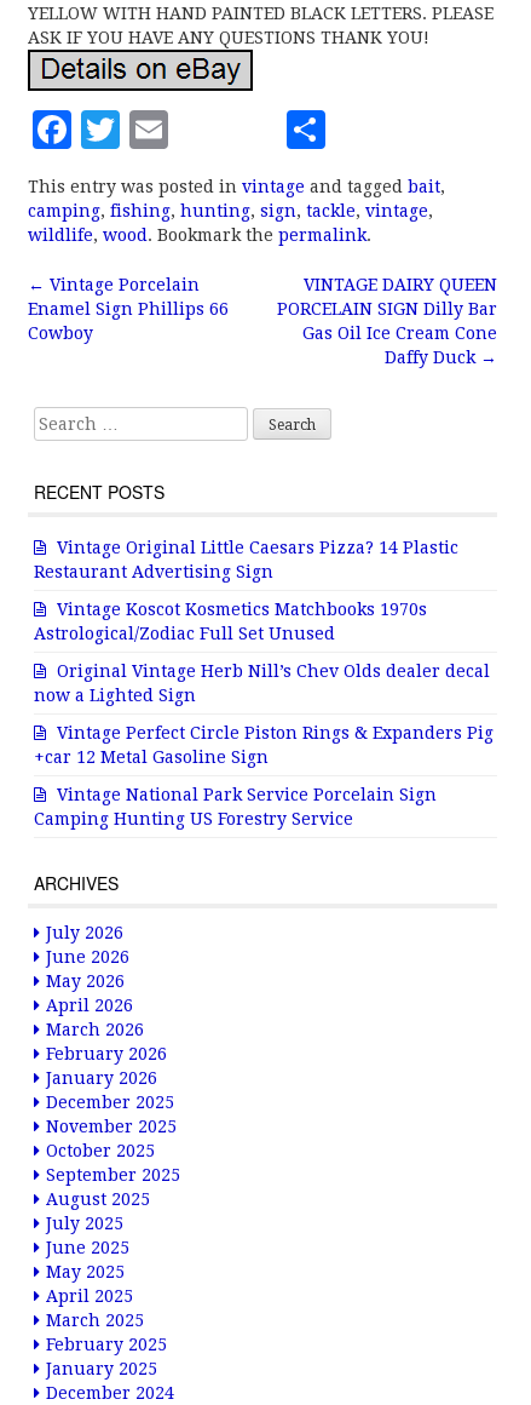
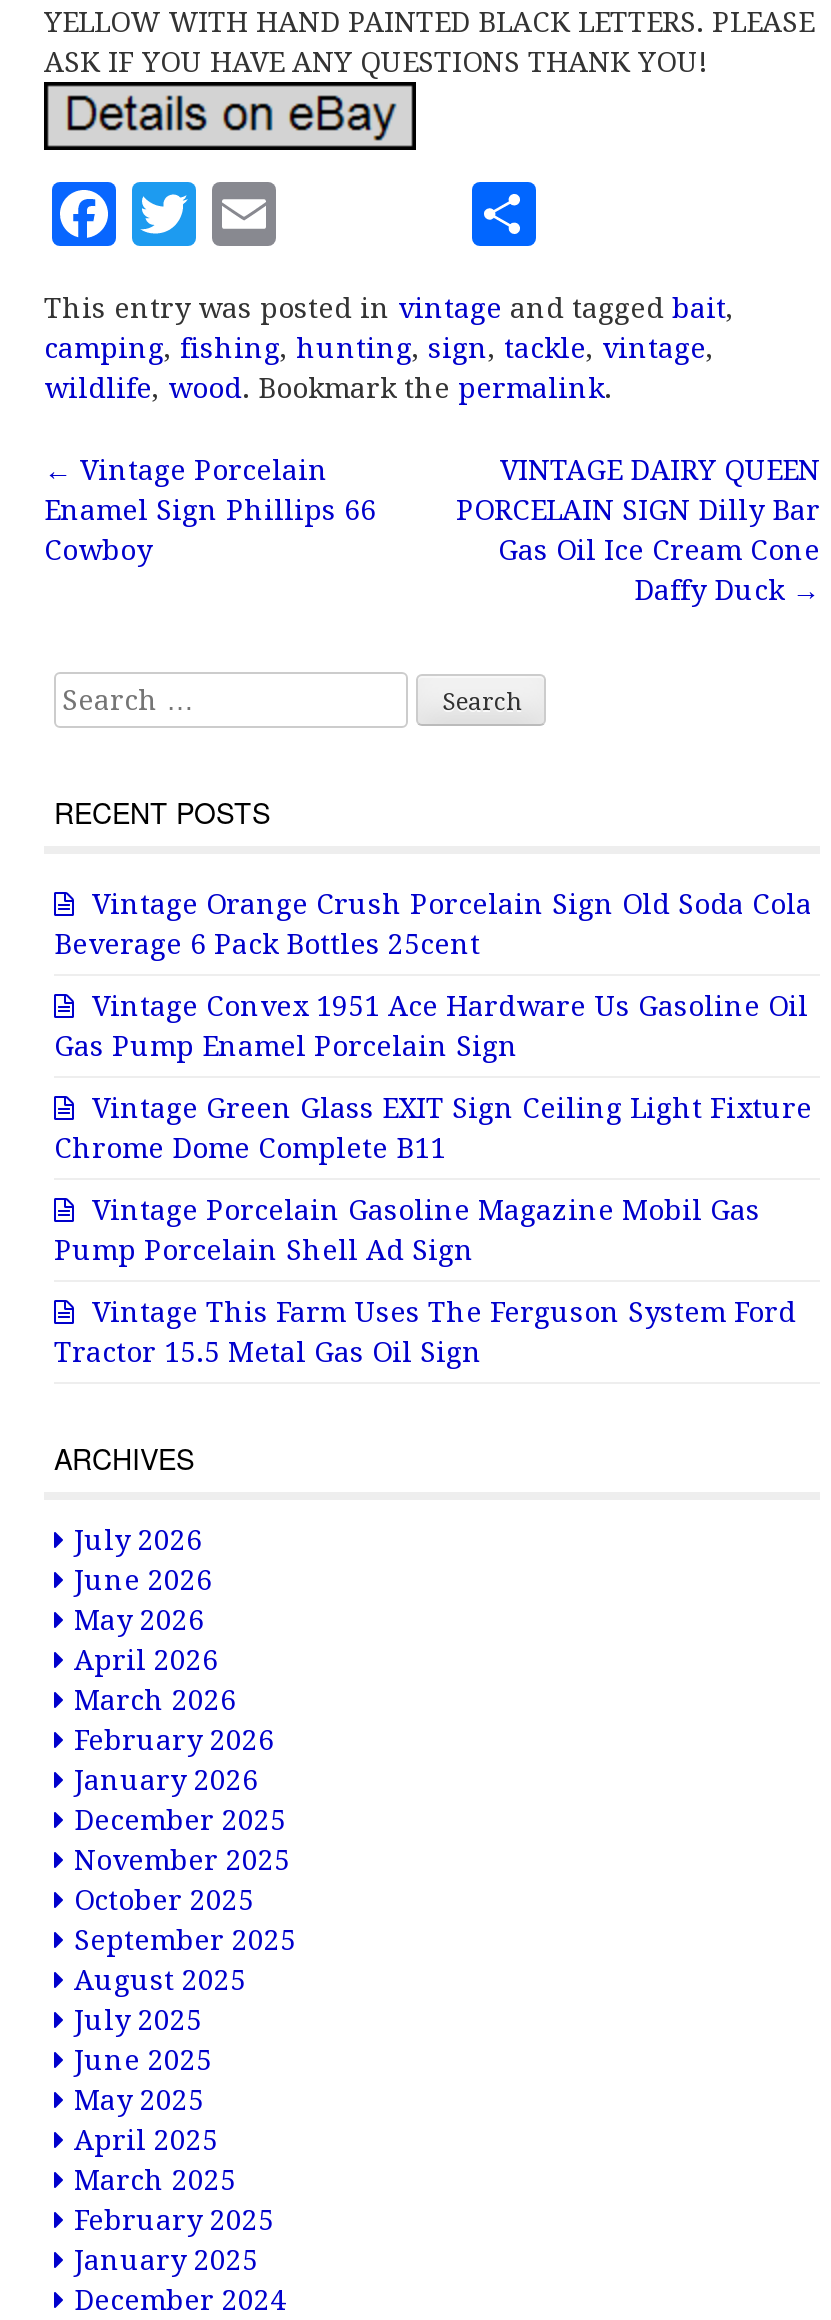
- Vintage Original Little Caesars Pizza? 14 Plastic
- Restaurant Advertising Sign
+ Vintage Orange Crush Porcelain Sign Old Soda Cola
+ Beverage 6 Pack Bottles 25cent

- Vintage Koscot Kosmetics Matchbooks 1970s
- Astrological/Zodiac Full Set Unused
+ Vintage Convex 1951 Ace Hardware Us Gasoline Oil
+ Gas Pump Enamel Porcelain Sign

- Original Vintage Herb Nill’s Chev Olds dealer decal
- now a Lighted Sign
+ Vintage Green Glass EXIT Sign Ceiling Light Fixture
+ Chrome Dome Complete B11

- Vintage Perfect Circle Piston Rings & Expanders Pig
- +car 12 Metal Gasoline Sign
+ Vintage Porcelain Gasoline Magazine Mobil Gas
+ Pump Porcelain Shell Ad Sign

- Vintage National Park Service Porcelain Sign
- Camping Hunting US Forestry Service
+ Vintage This Farm Uses The Ferguson System Ford
+ Tractor 15.5 Metal Gas Oil Sign
